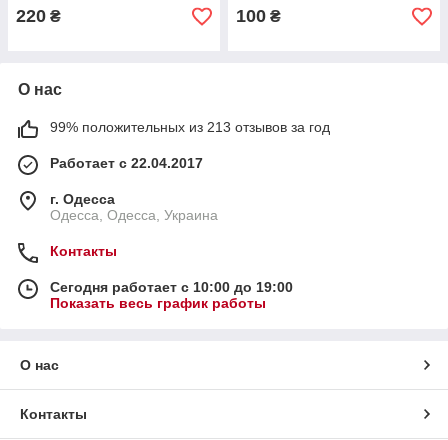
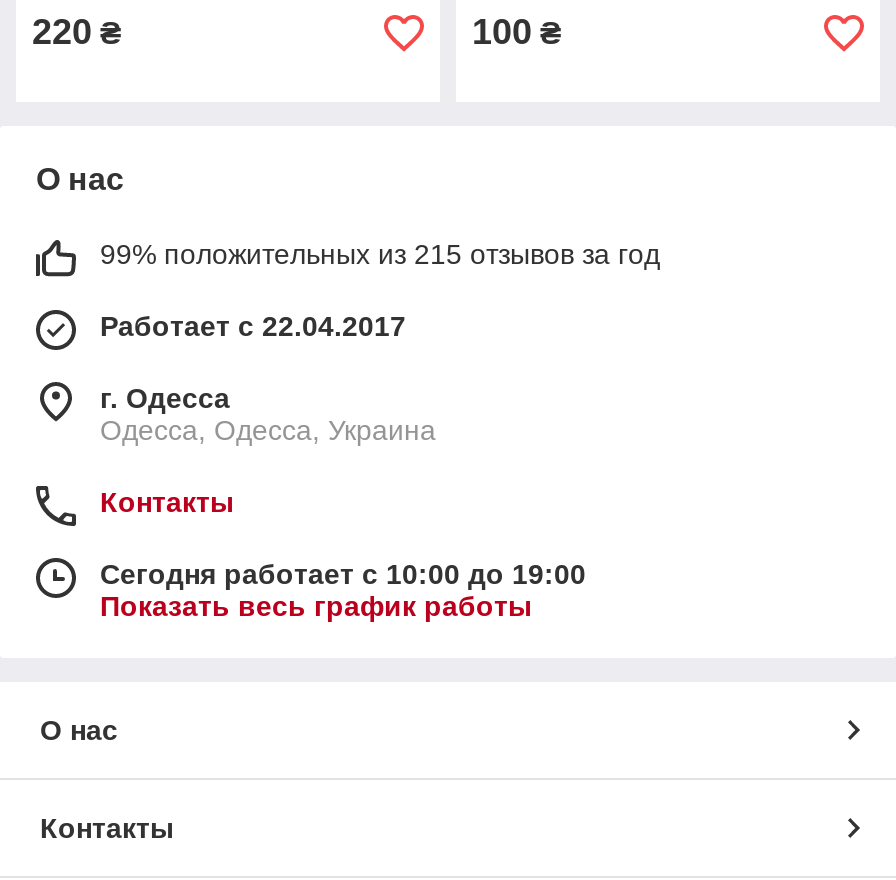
- 99% положительных из 213 отзывов за год
+ 99% положительных из 215 отзывов за год
